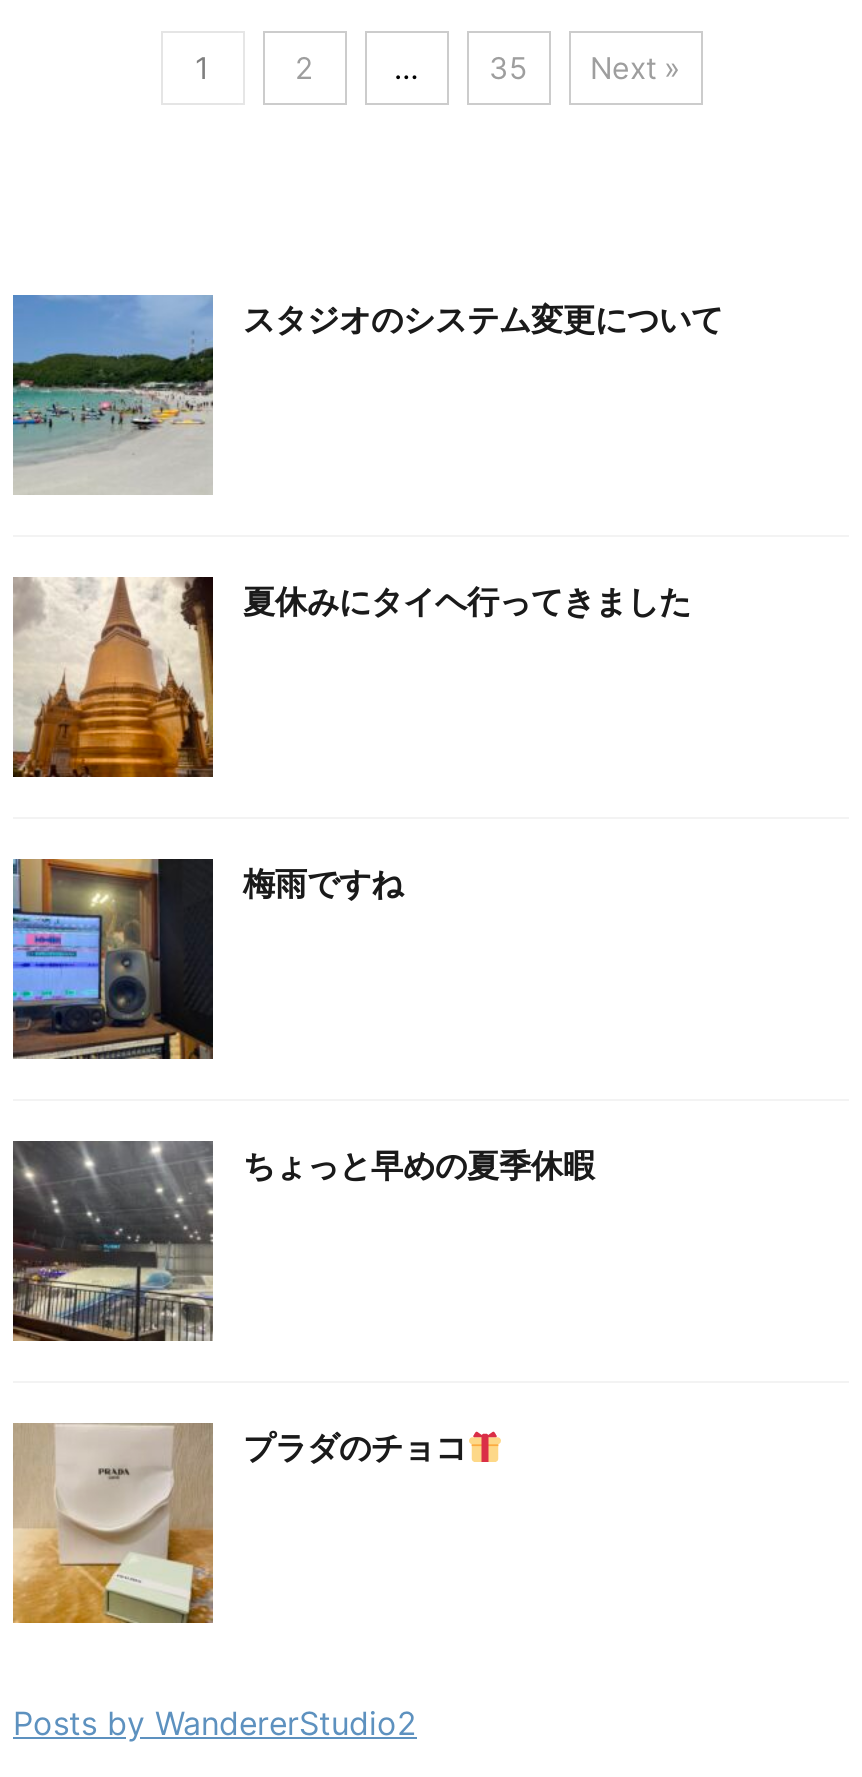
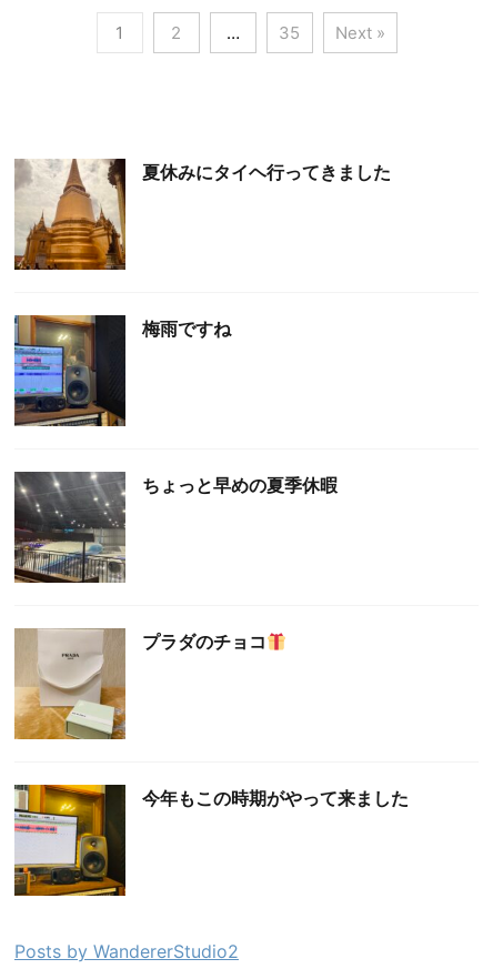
- [image]
- スタジオのシステム変更について

moved up: [image] | 夏休みにタイヘ行ってきました | 梅雨ですね | ちょっと早めの夏季休暇 | プラダのチョコ

moved up: [image]

+ [image]
+ 今年もこの時期がやって来ました
